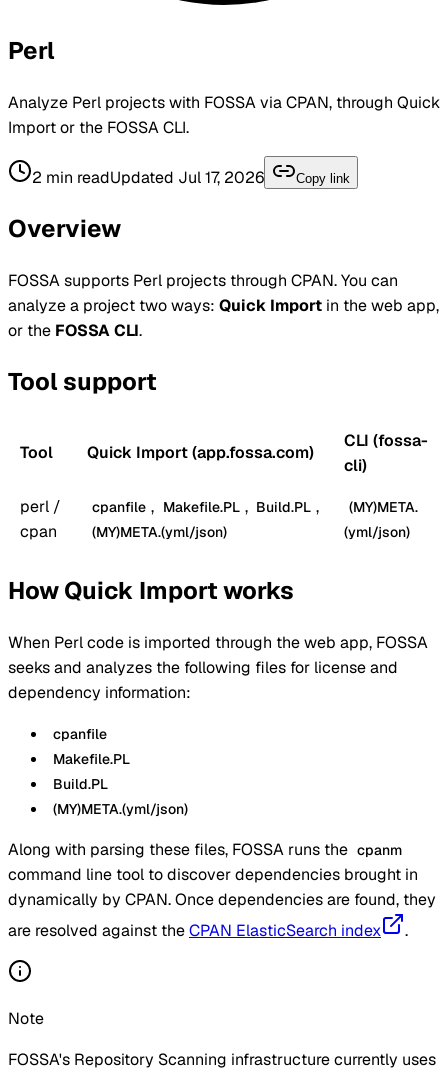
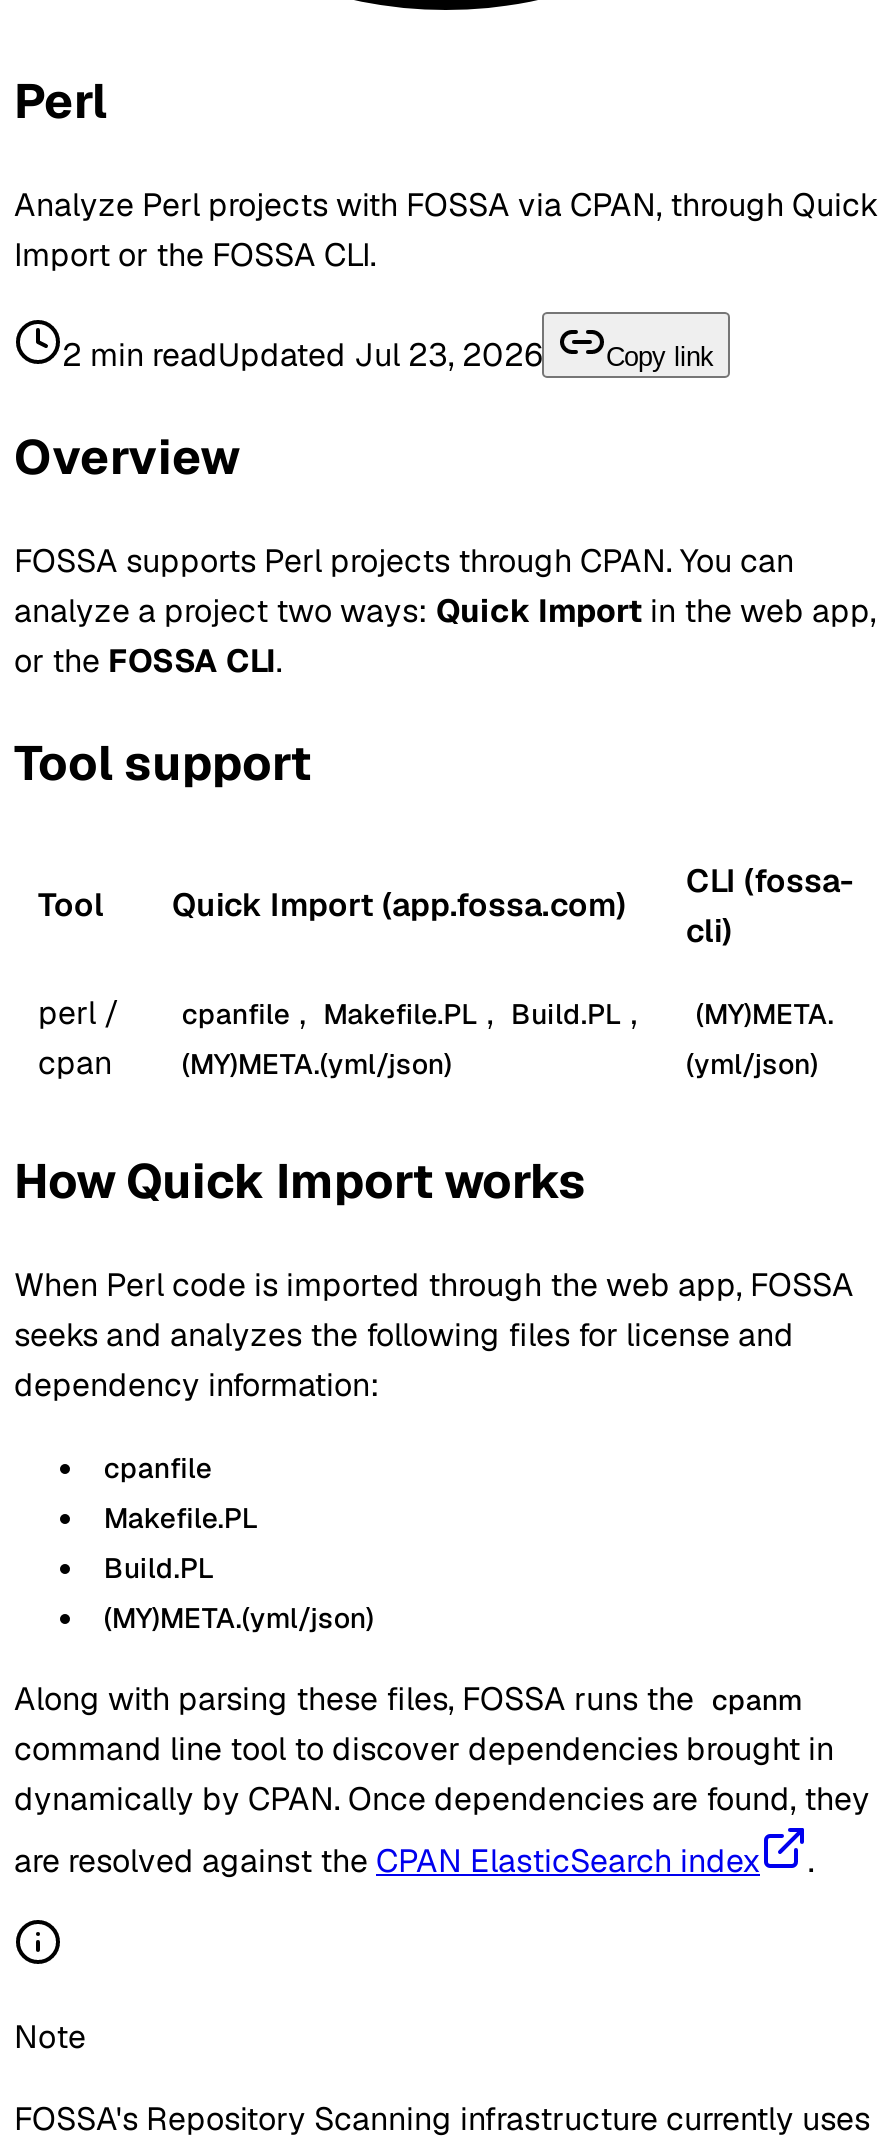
- 2 min readUpdated Jul 17, 2026
+ 2 min readUpdated Jul 23, 2026
